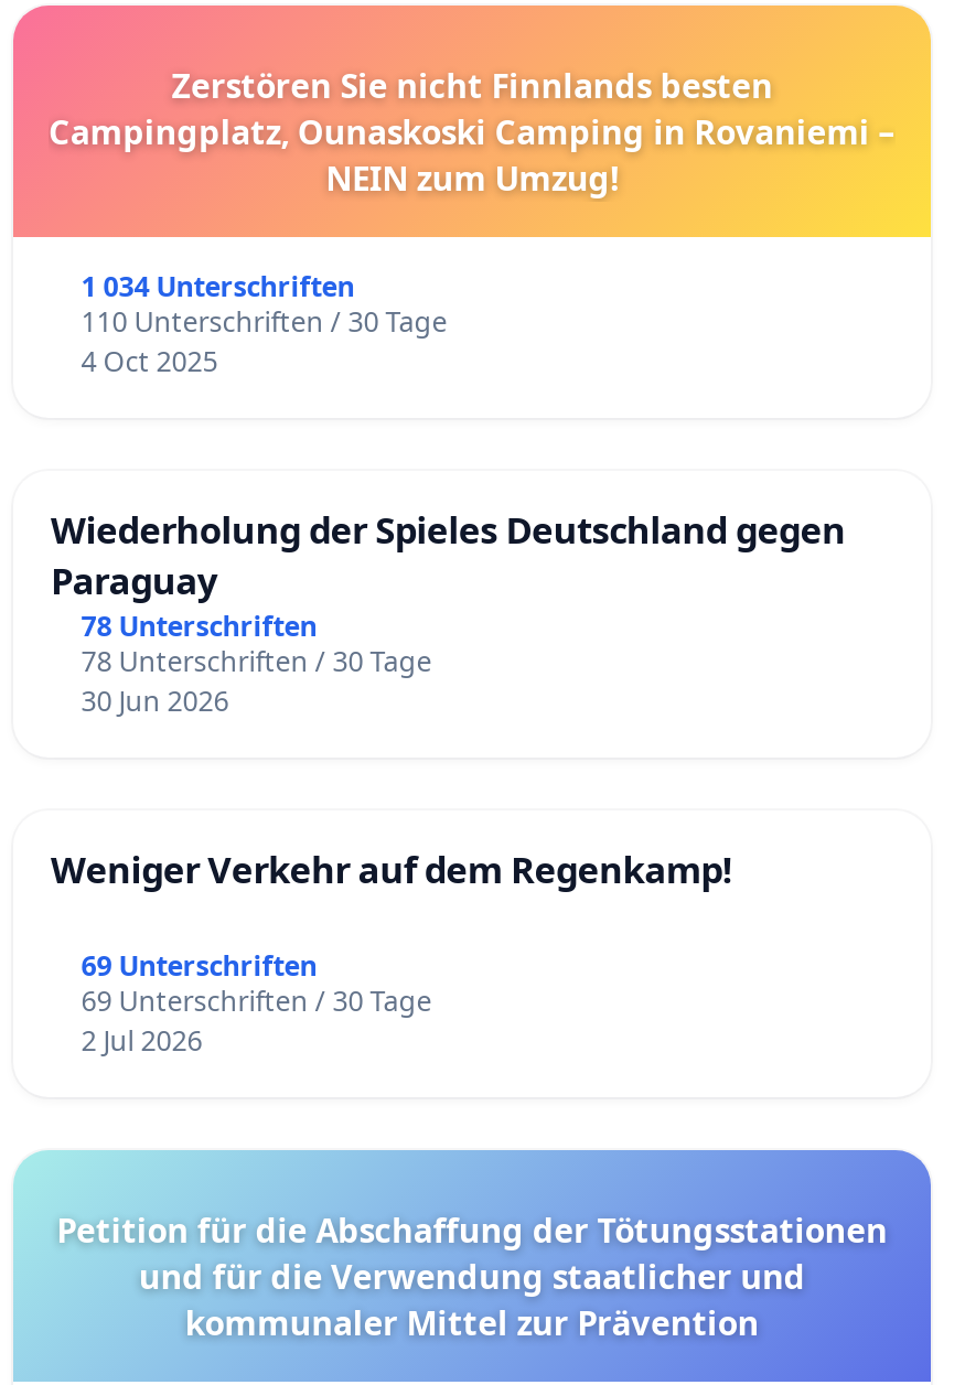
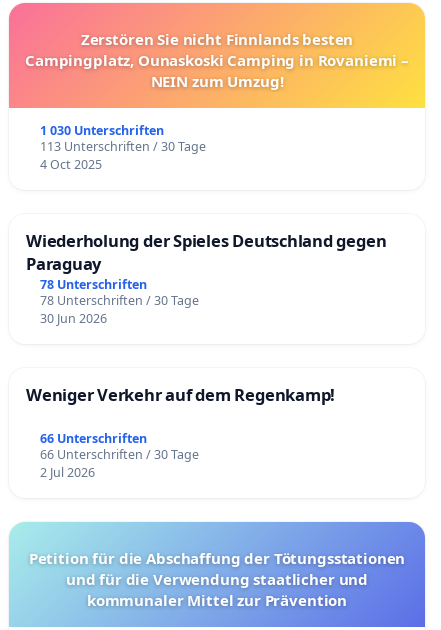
- 1 034 Unterschriften
+ 1 030 Unterschriften

- 110 Unterschriften / 30 Tage
+ 113 Unterschriften / 30 Tage

- 69 Unterschriften
+ 66 Unterschriften

- 69 Unterschriften / 30 Tage
+ 66 Unterschriften / 30 Tage
